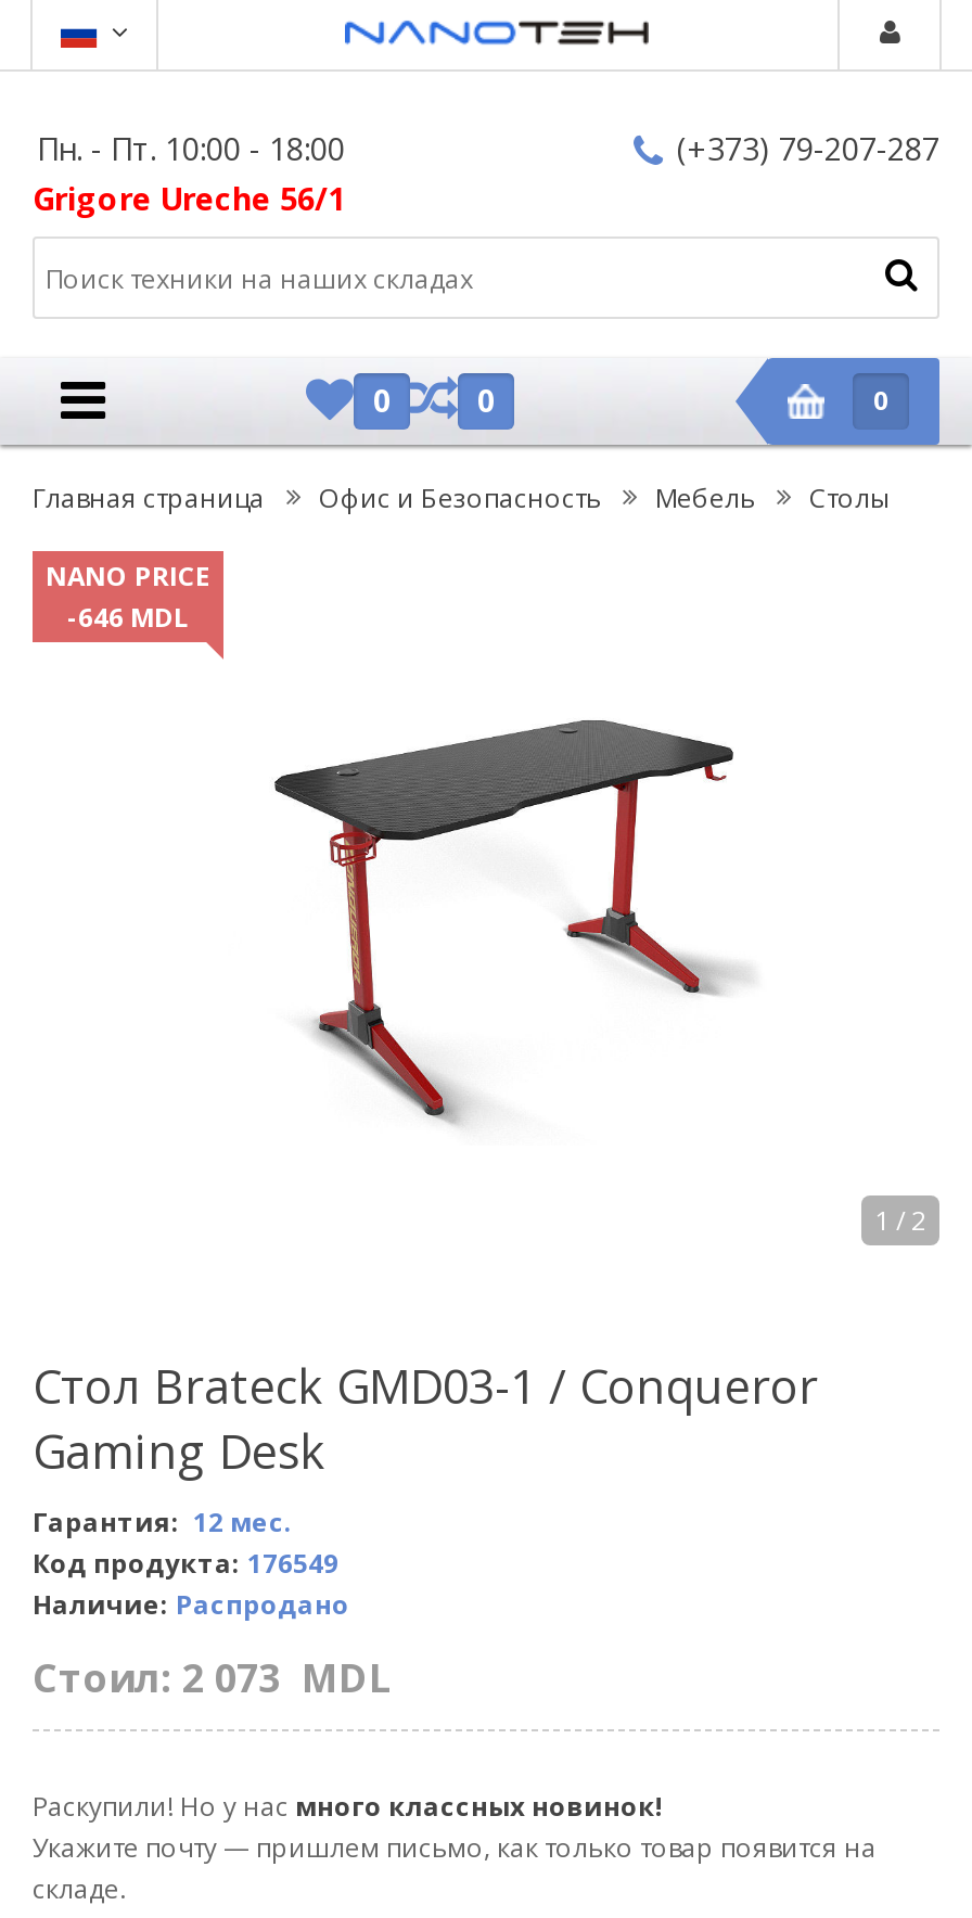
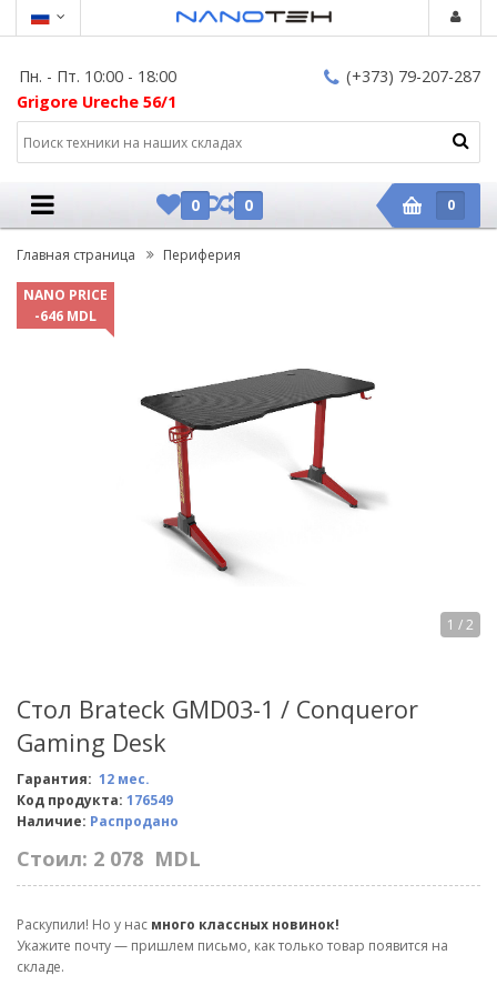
- Офис и Безопасность
- Мебель
- Столы
+ Периферия

- Стоил: 2 073 MDL
+ Стоил: 2 078 MDL
